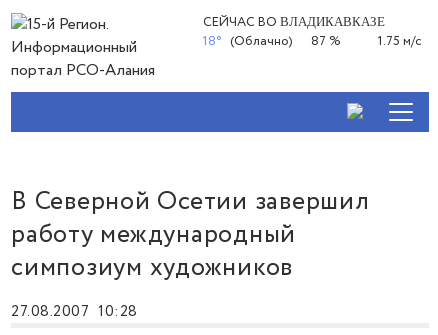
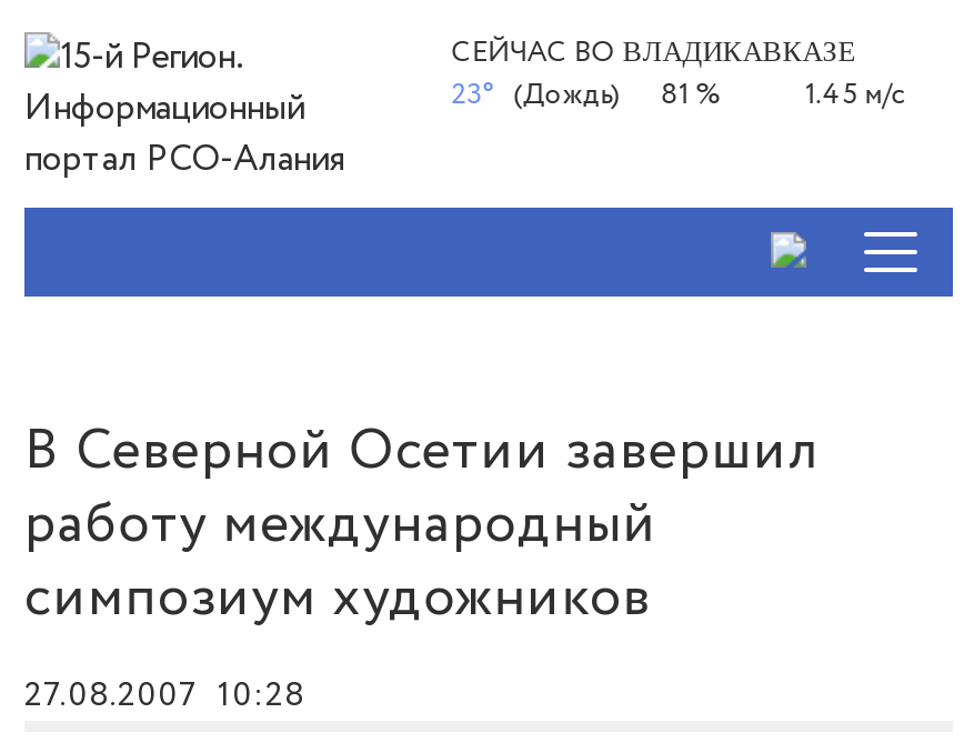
- 18° (Облачно)
- 87 %
- 1.75 м/с
+ 23° (Дождь)
+ 81 %
+ 1.45 м/с
